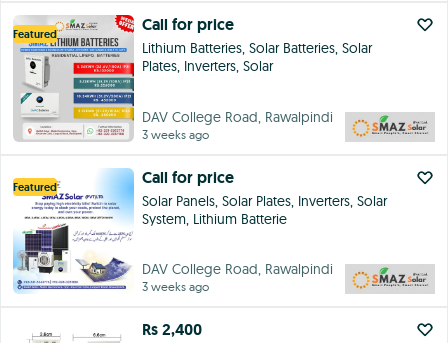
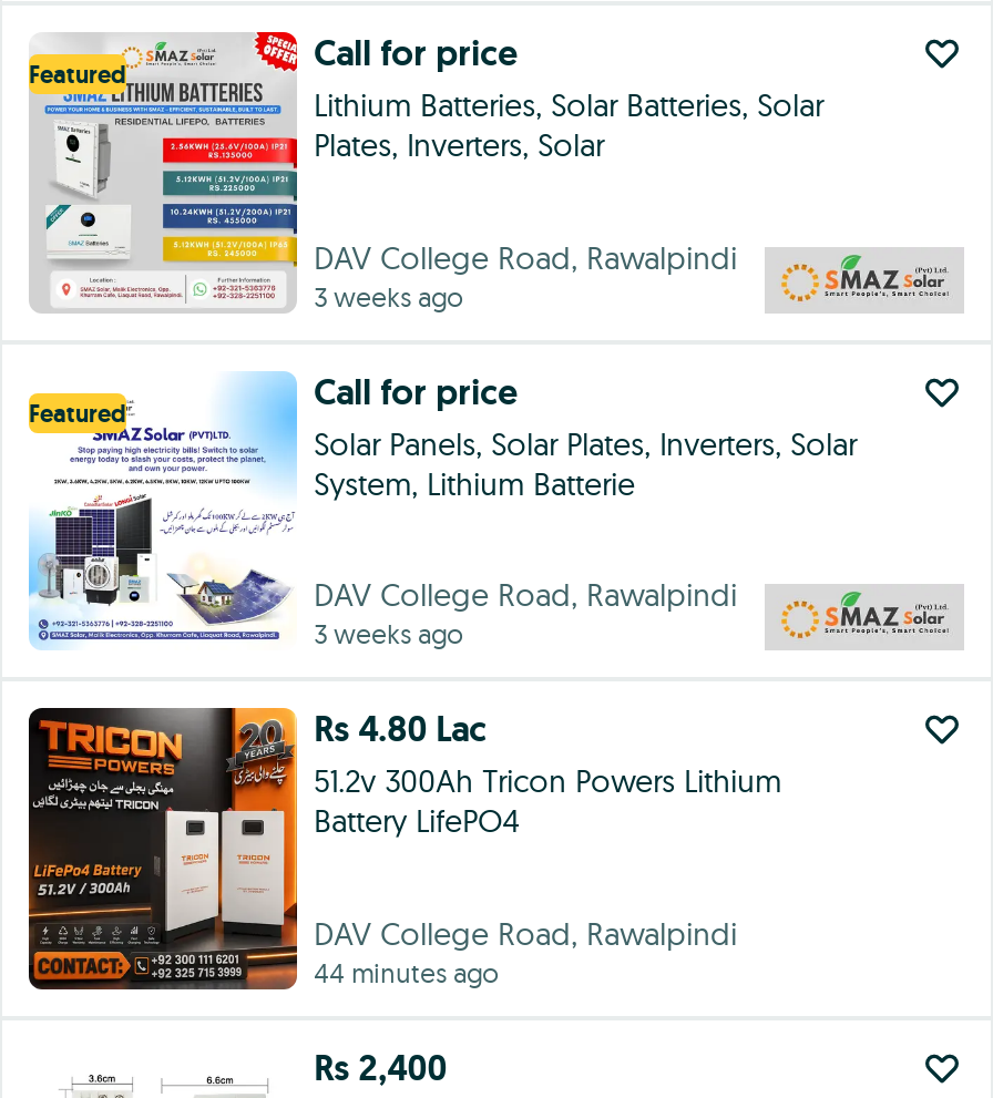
+ [image]
+ Rs 4.80 Lac
+ 51.2v 300Ah Tricon Powers Lithium
+ Battery LifePO4
+ DAV College Road, Rawalpindi
+ 44 minutes ago
